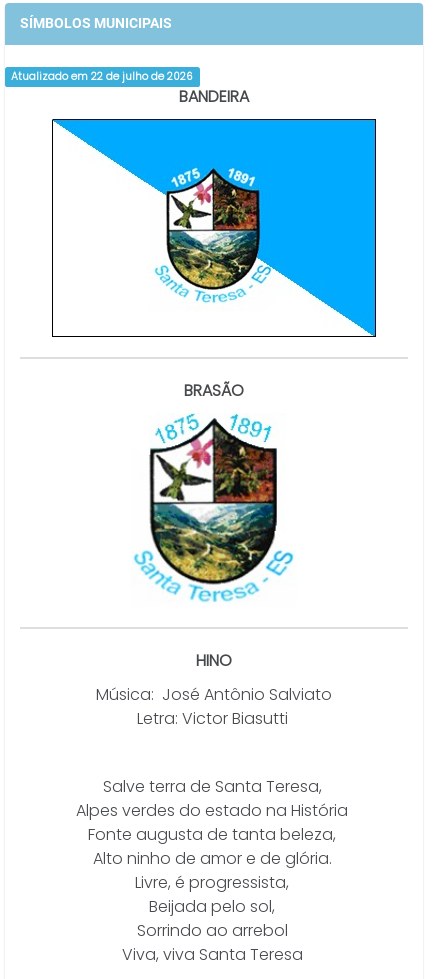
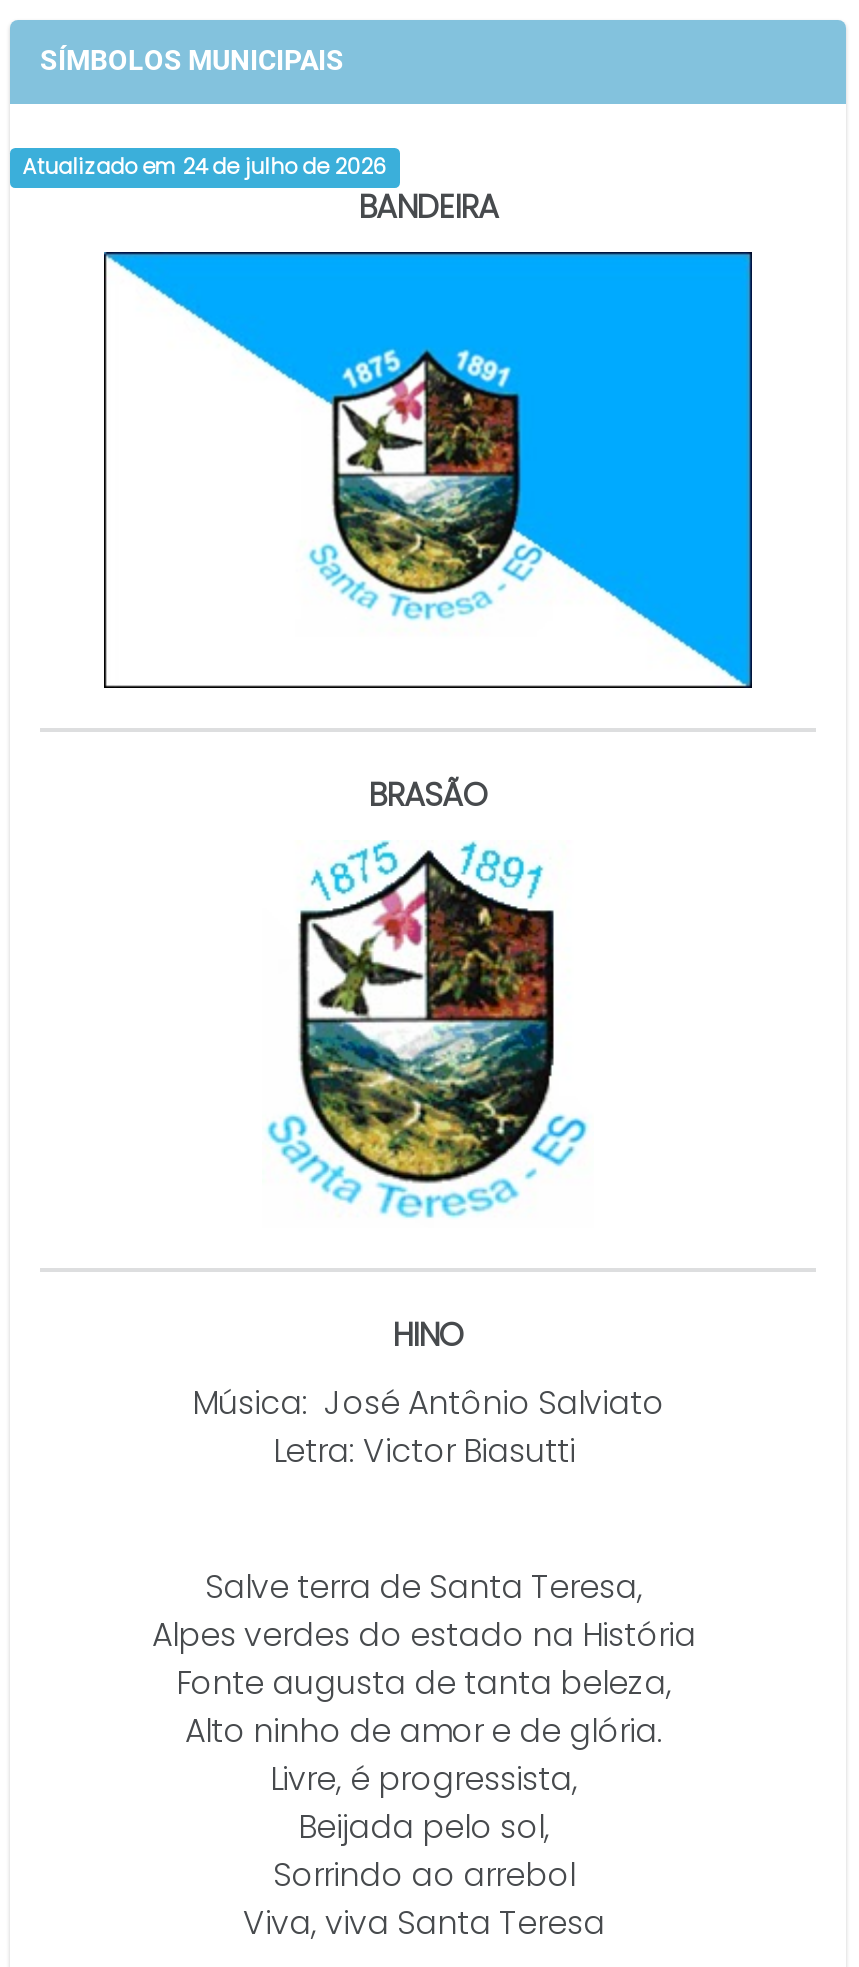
- Atualizado em 22 de julho de 2026
+ Atualizado em 24 de julho de 2026
